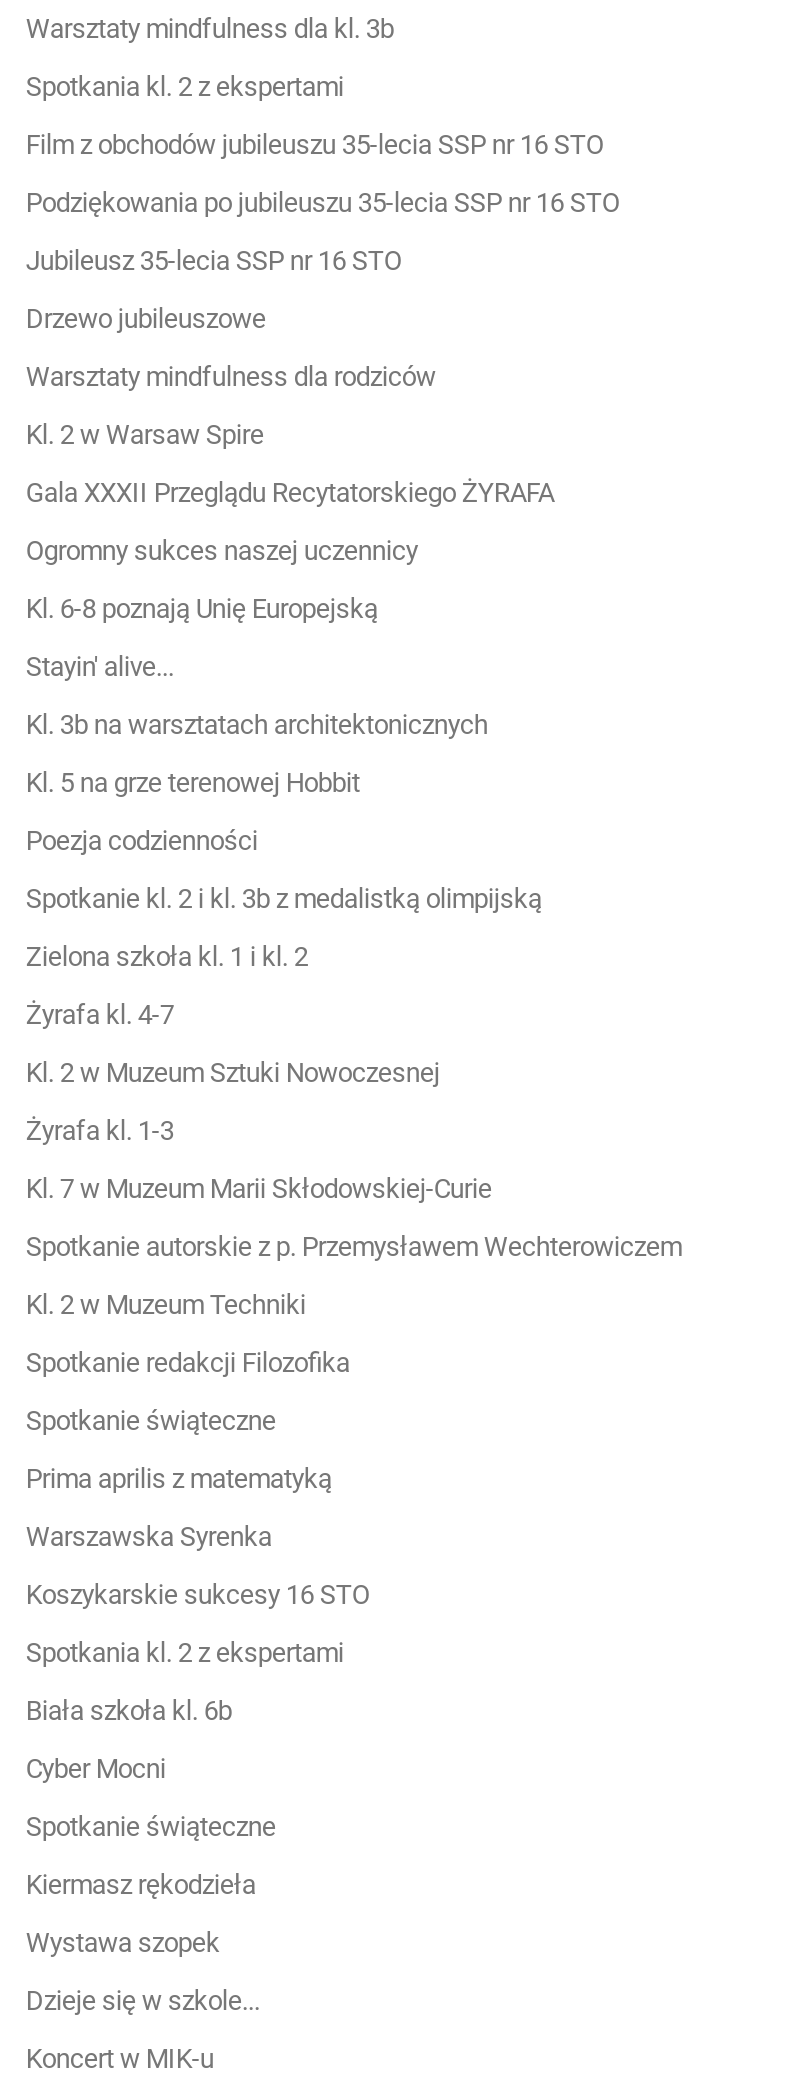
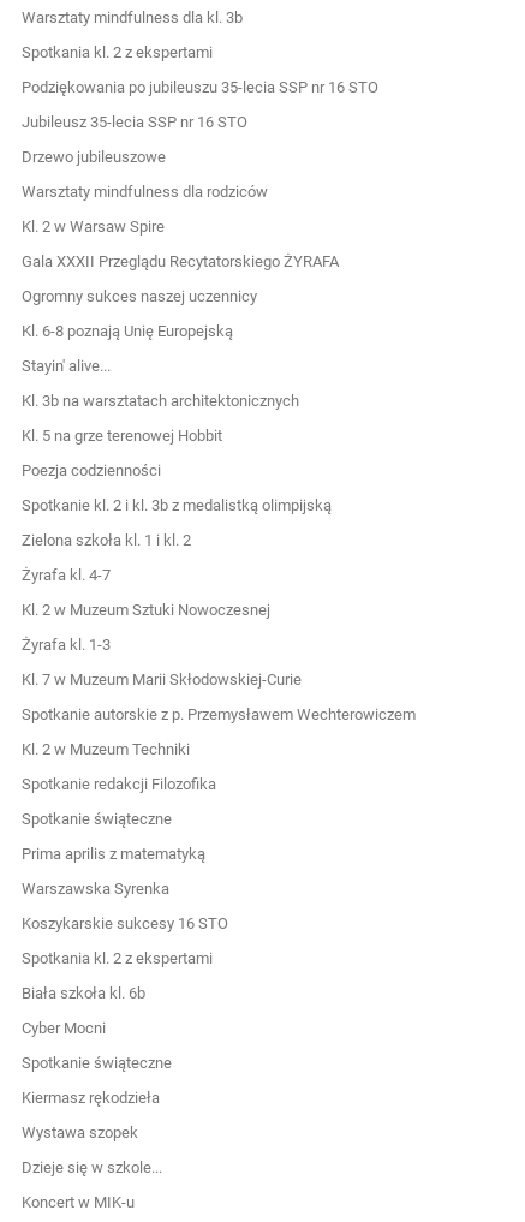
- Film z obchodów jubileuszu 35-lecia SSP nr 16 STO
